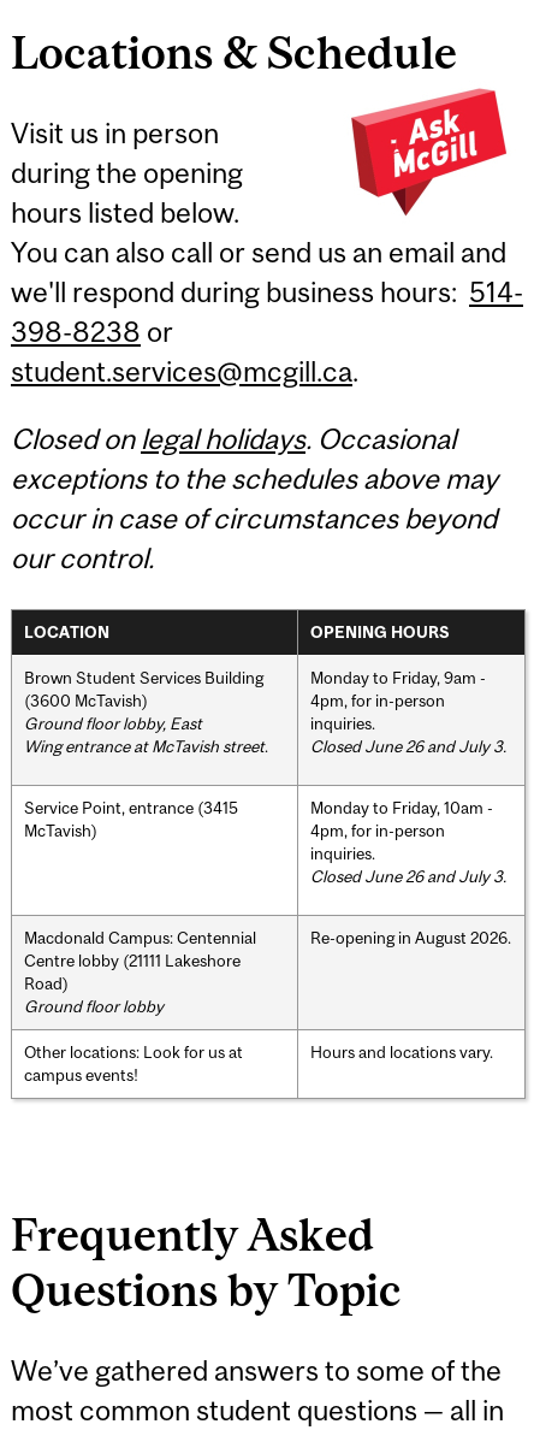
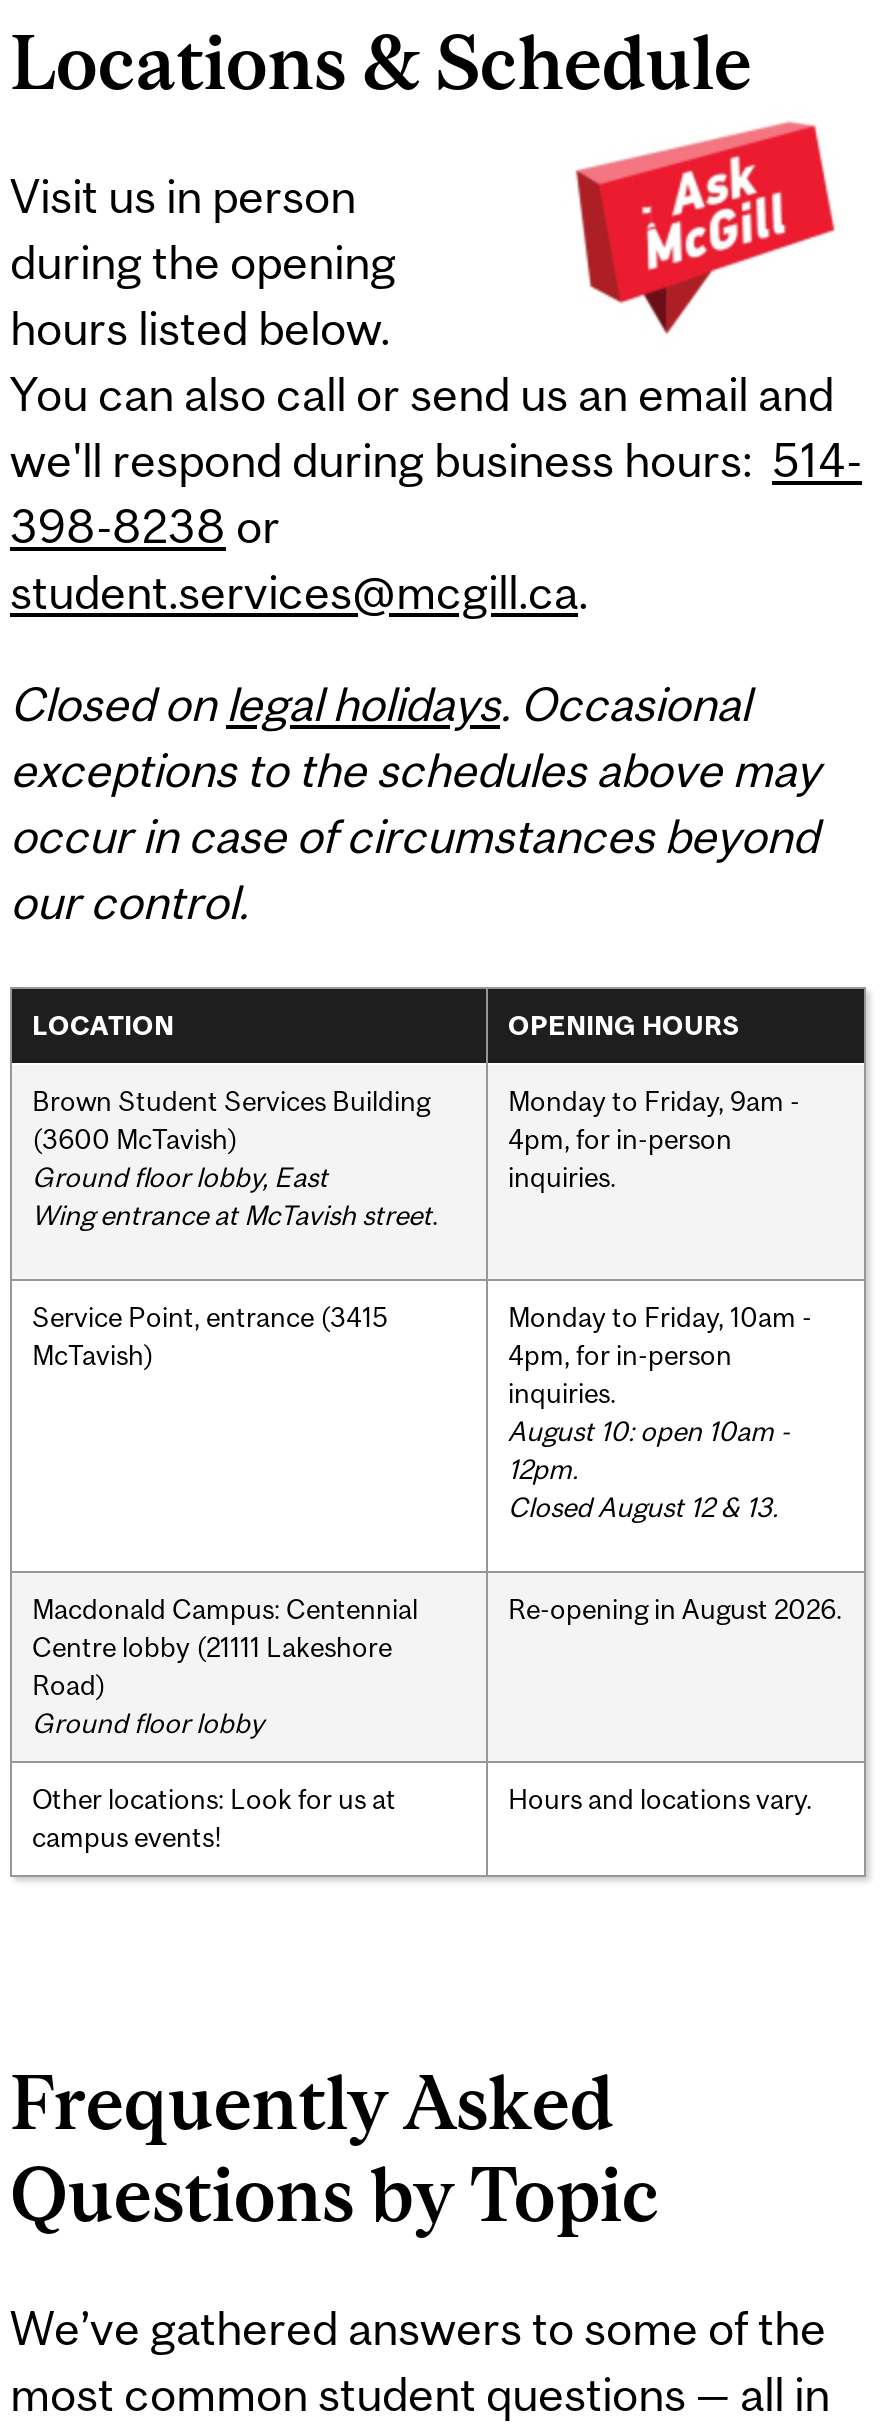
- Closed June 26 and July 3.

- Closed June 26 and July 3.
+ August 10: open 10am -
+ 12pm.
+ Closed August 12 & 13.
